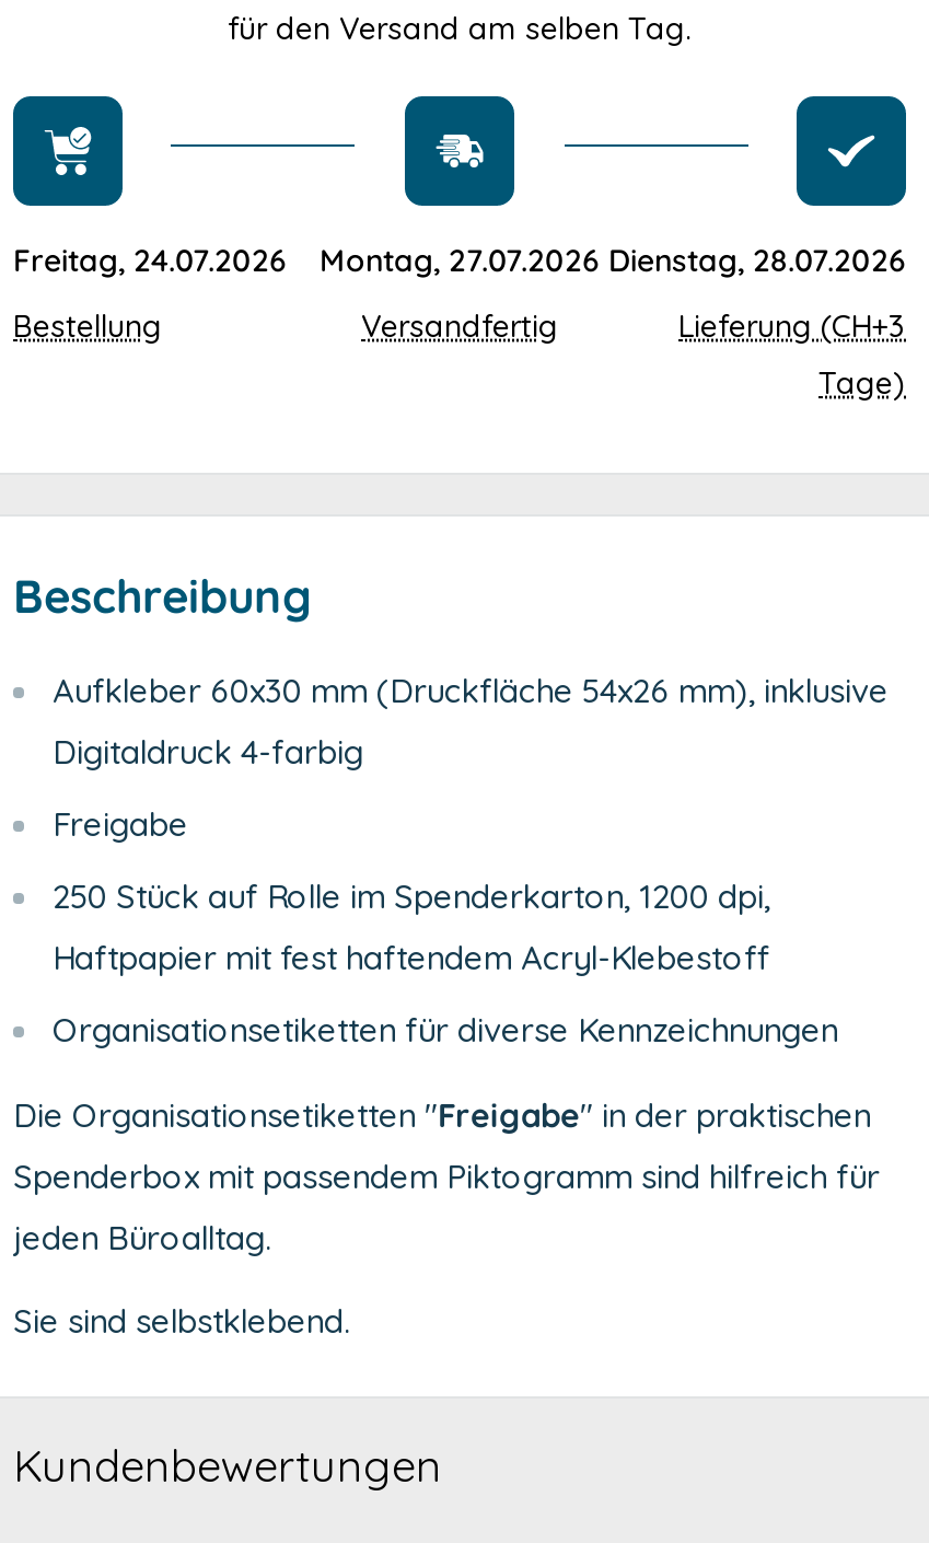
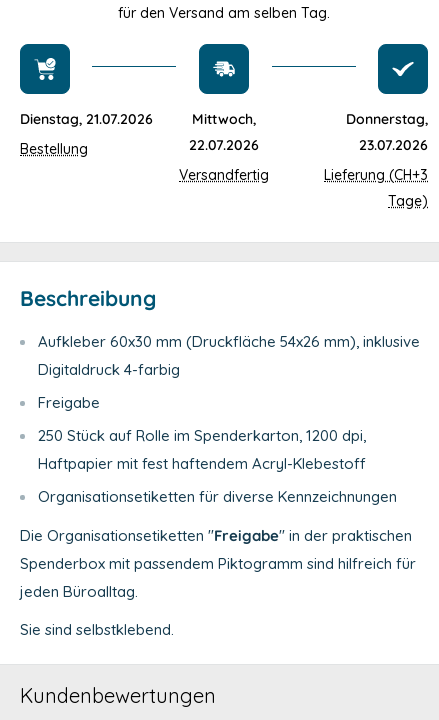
- Freitag, 24.07.2026
+ Dienstag, 21.07.2026

- Montag, 27.07.2026
+ Mittwoch,
+ 22.07.2026

- Dienstag, 28.07.2026
+ Donnerstag,
+ 23.07.2026
